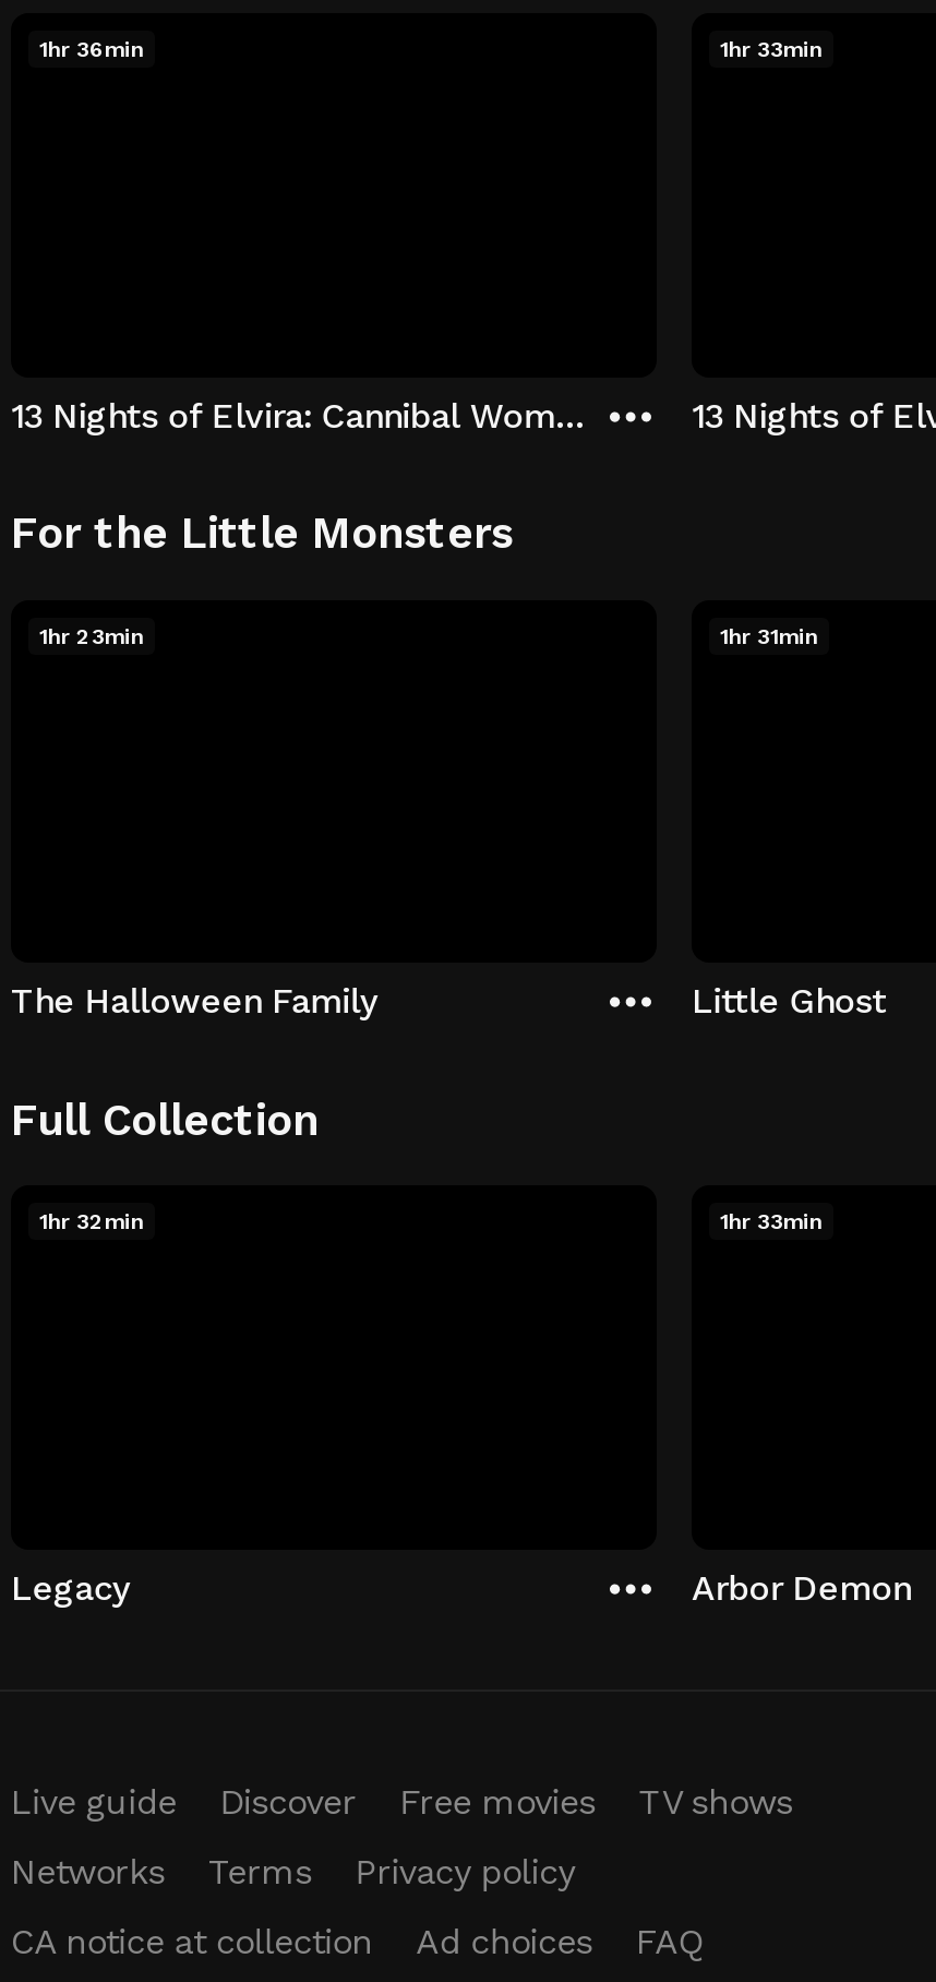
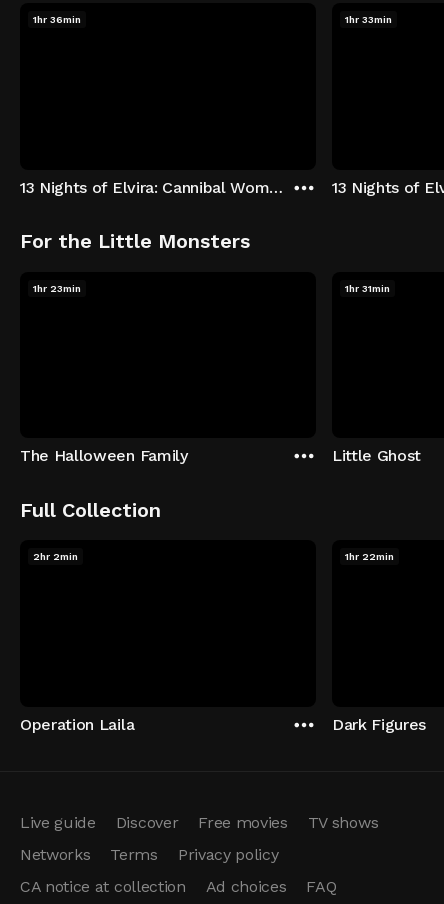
- 1hr 32min
+ 2hr 2min

- 1hr 33min
+ 1hr 22min

- Legacy
+ Operation Laila

- Arbor Demon
+ Dark Figures
